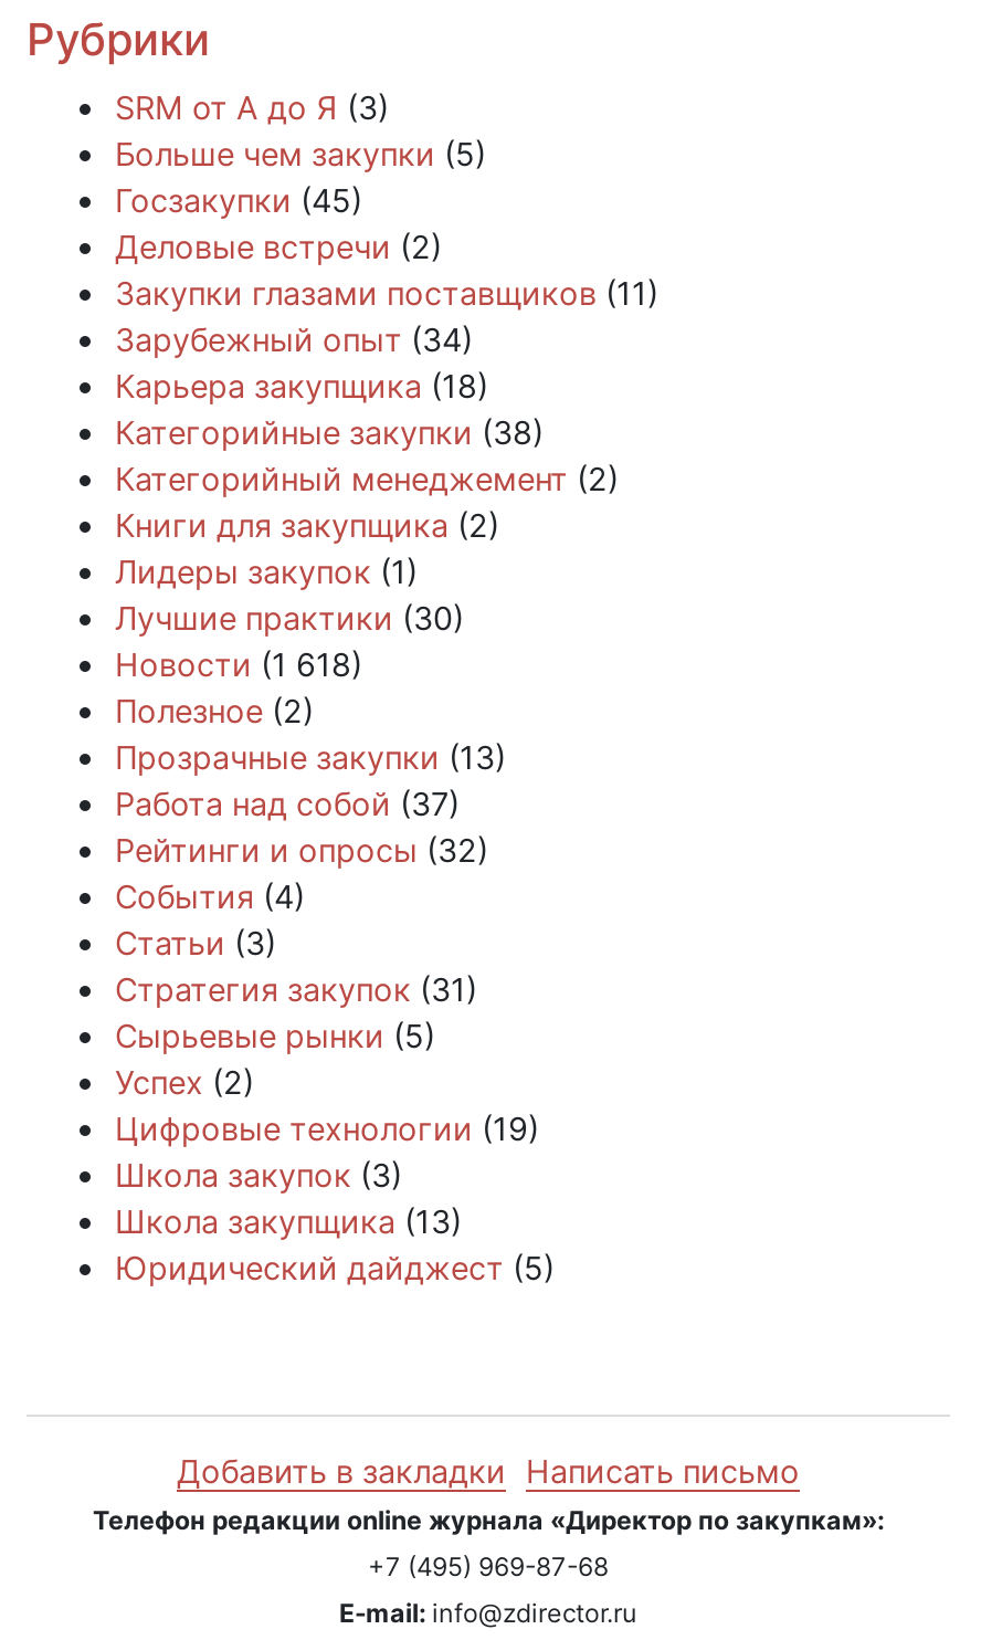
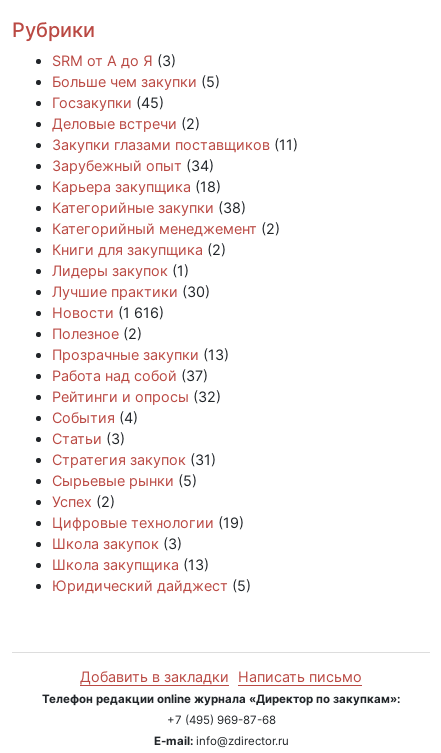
- Новости (1 618)
+ Новости (1 616)
